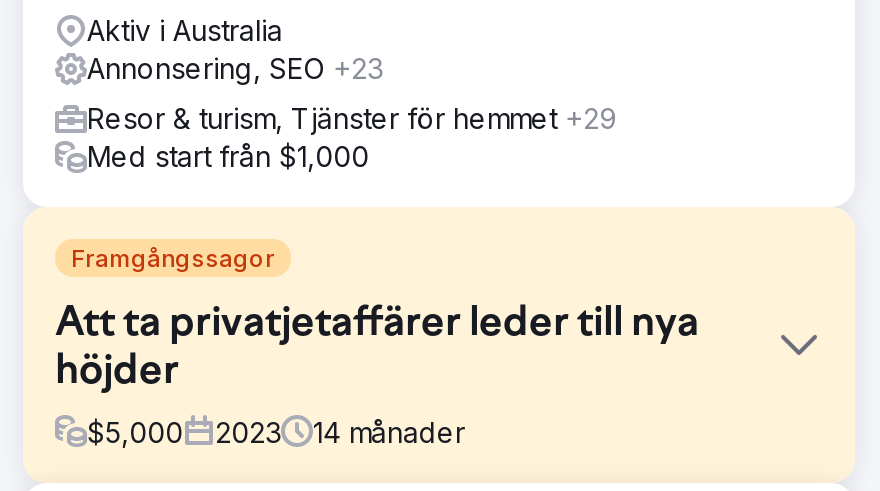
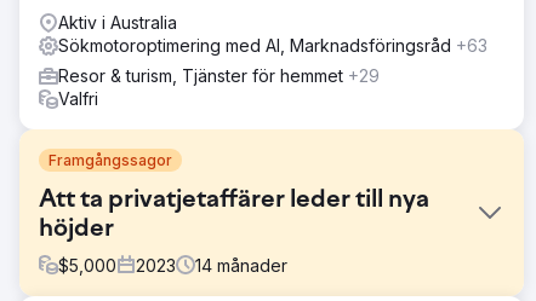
- Annonsering, SEO +23
+ Sökmotoroptimering med AI, Marknadsföringsråd +63

- Med start från $1,000
+ Valfri
